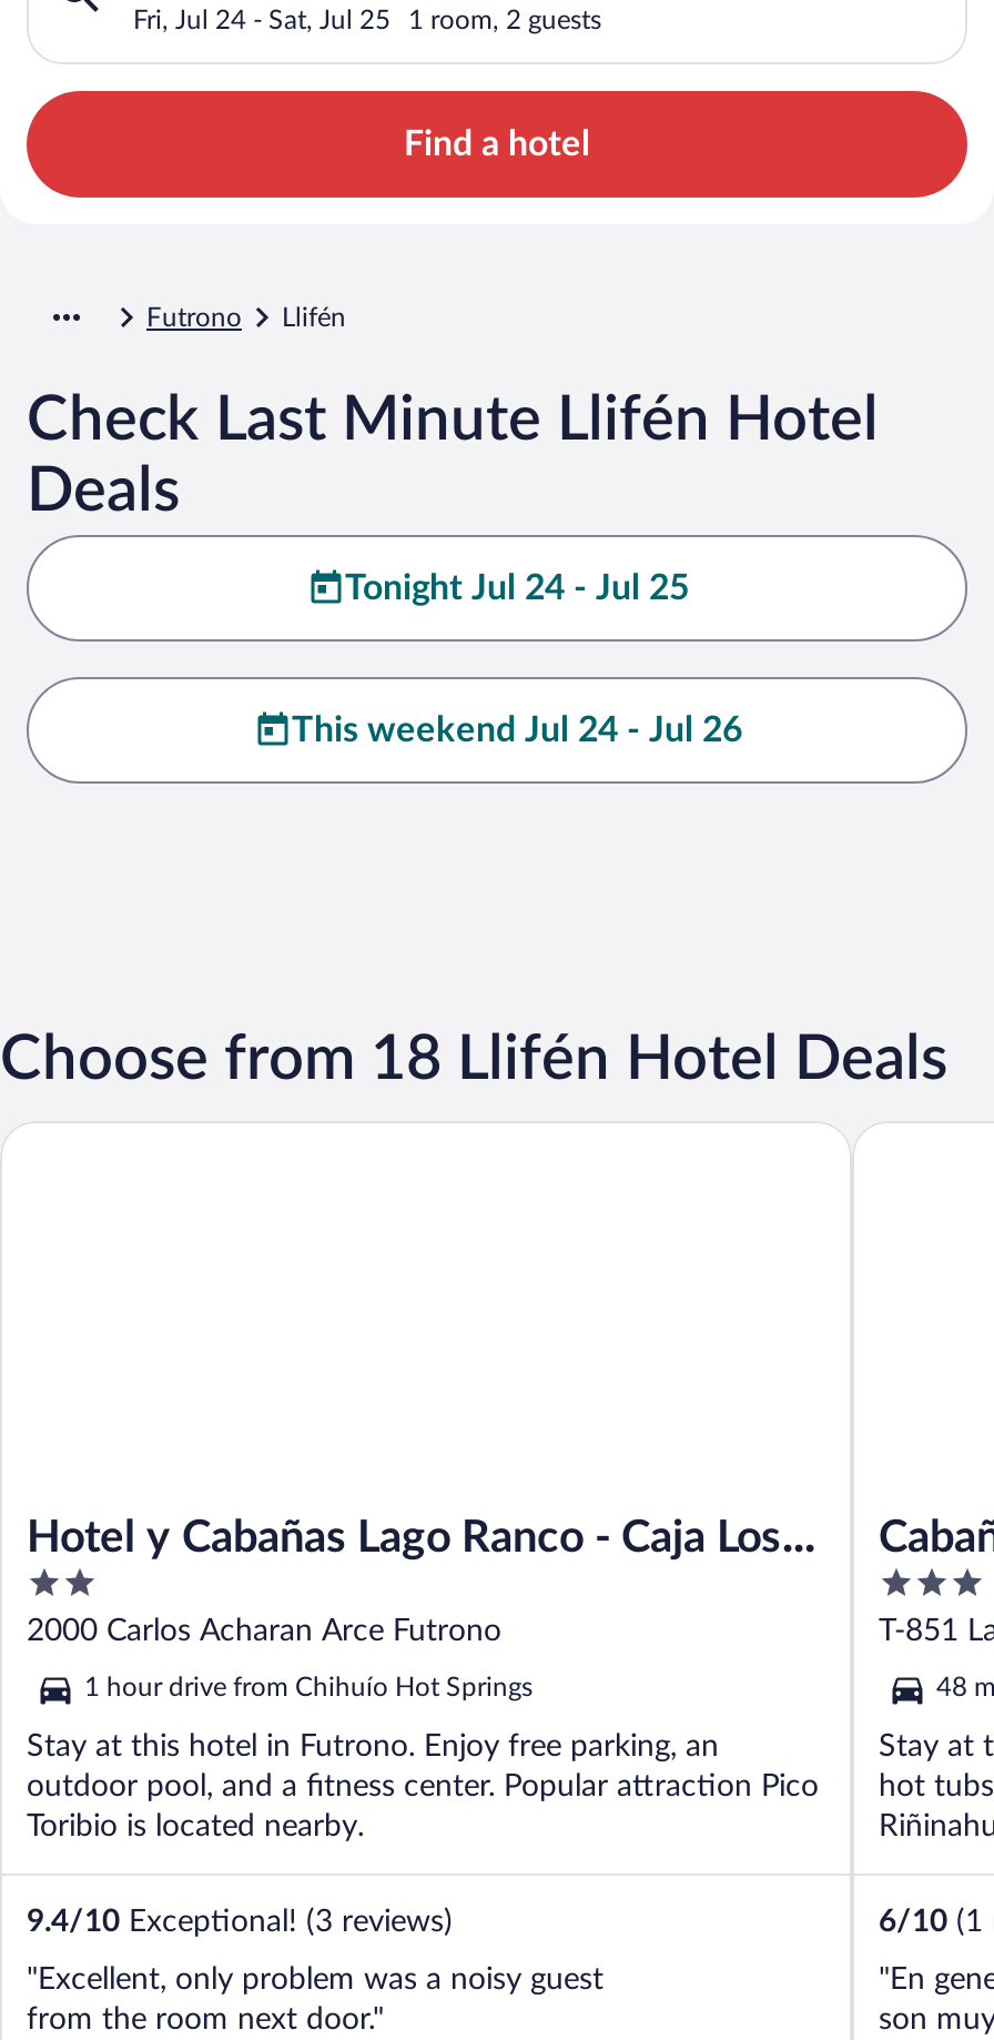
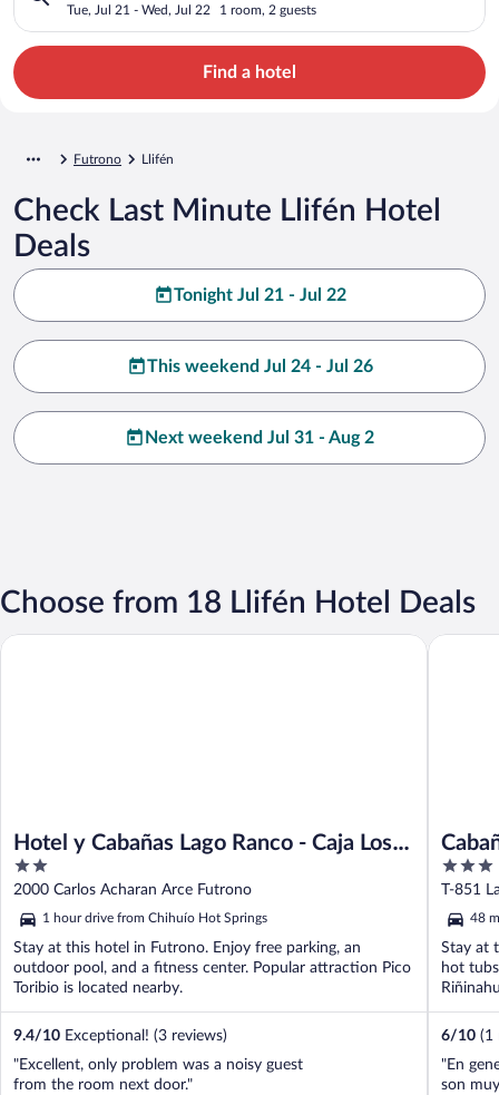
- Fri, Jul 24 - Sat, Jul 25
+ Tue, Jul 21 - Wed, Jul 22

- Tonight Jul 24 - Jul 25
+ Tonight Jul 21 - Jul 22

+ Next weekend Jul 31 - Aug 2
